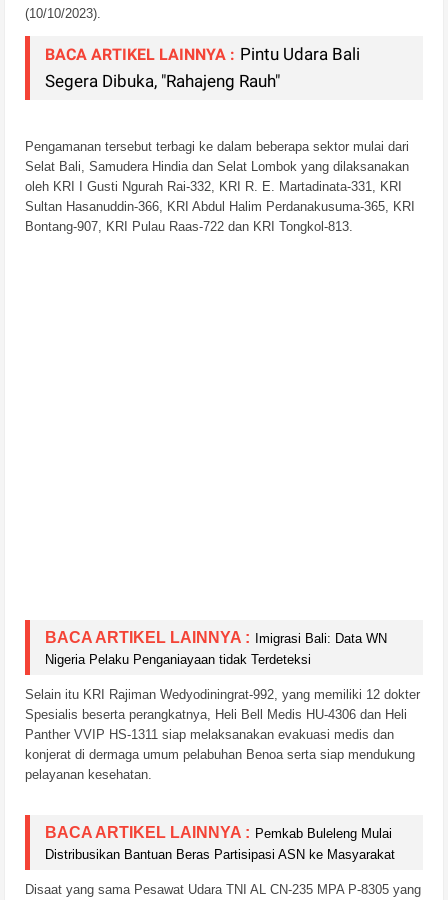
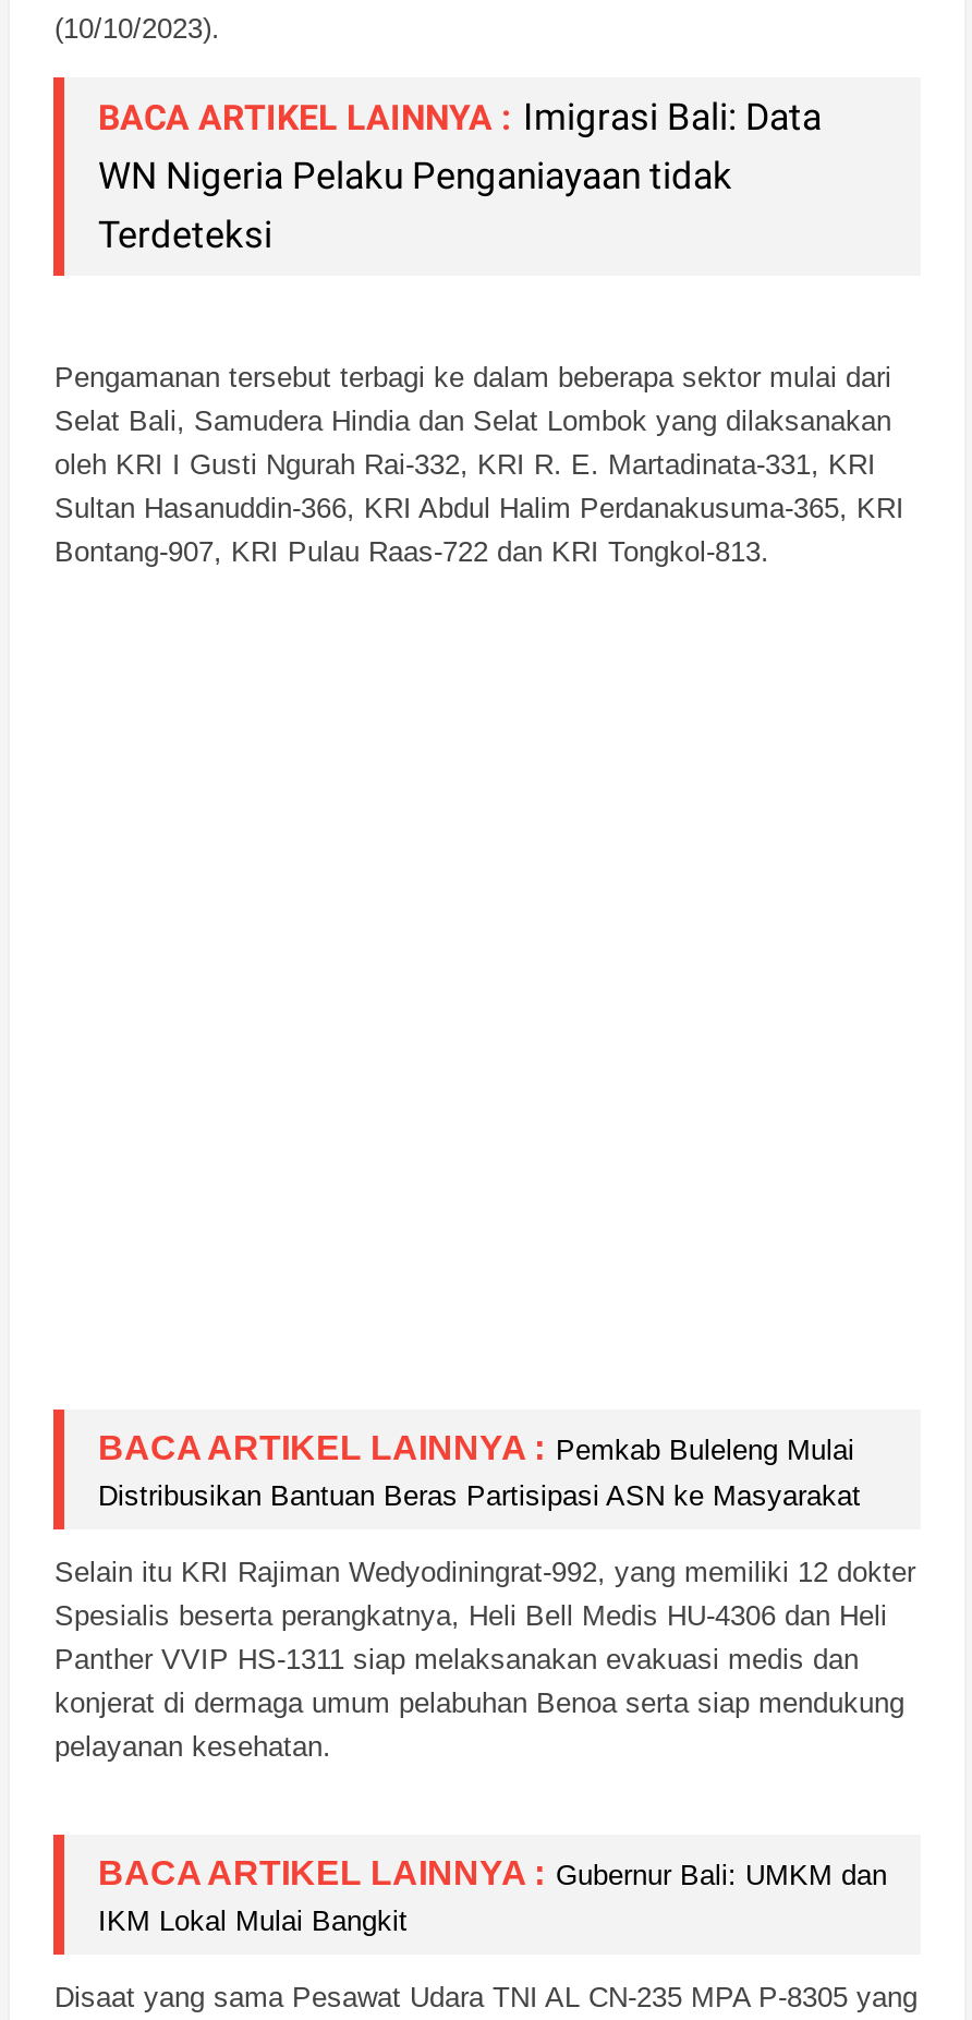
- BACA ARTIKEL LAINNYA : Pintu Udara Bali
- Segera Dibuka, "Rahajeng Rauh"
+ BACA ARTIKEL LAINNYA : Imigrasi Bali: Data
+ WN Nigeria Pelaku Penganiayaan tidak
+ Terdeteksi

- BACA ARTIKEL LAINNYA : Imigrasi Bali: Data WN
- Nigeria Pelaku Penganiayaan tidak Terdeteksi

+ BACA ARTIKEL LAINNYA : Gubernur Bali: UMKM dan
+ IKM Lokal Mulai Bangkit

moved up: BACA ARTIKEL LAINNYA : Pemkab Buleleng Mulai | Distribusikan Bantuan Beras Partisipasi ASN ke Masyarakat
